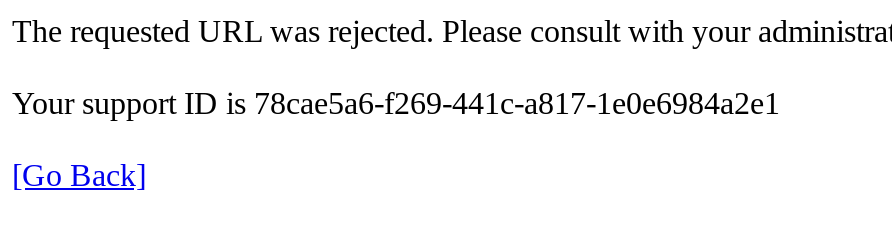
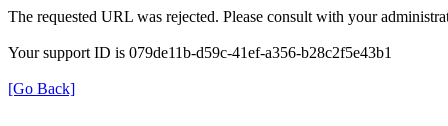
- Your support ID is 78cae5a6-f269-441c-a817-1e0e6984a2e1
+ Your support ID is 079de11b-d59c-41ef-a356-b28c2f5e43b1
